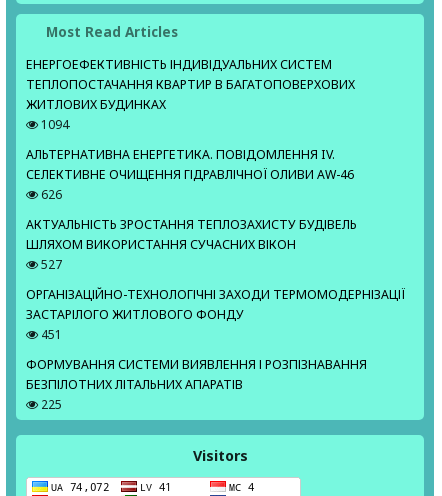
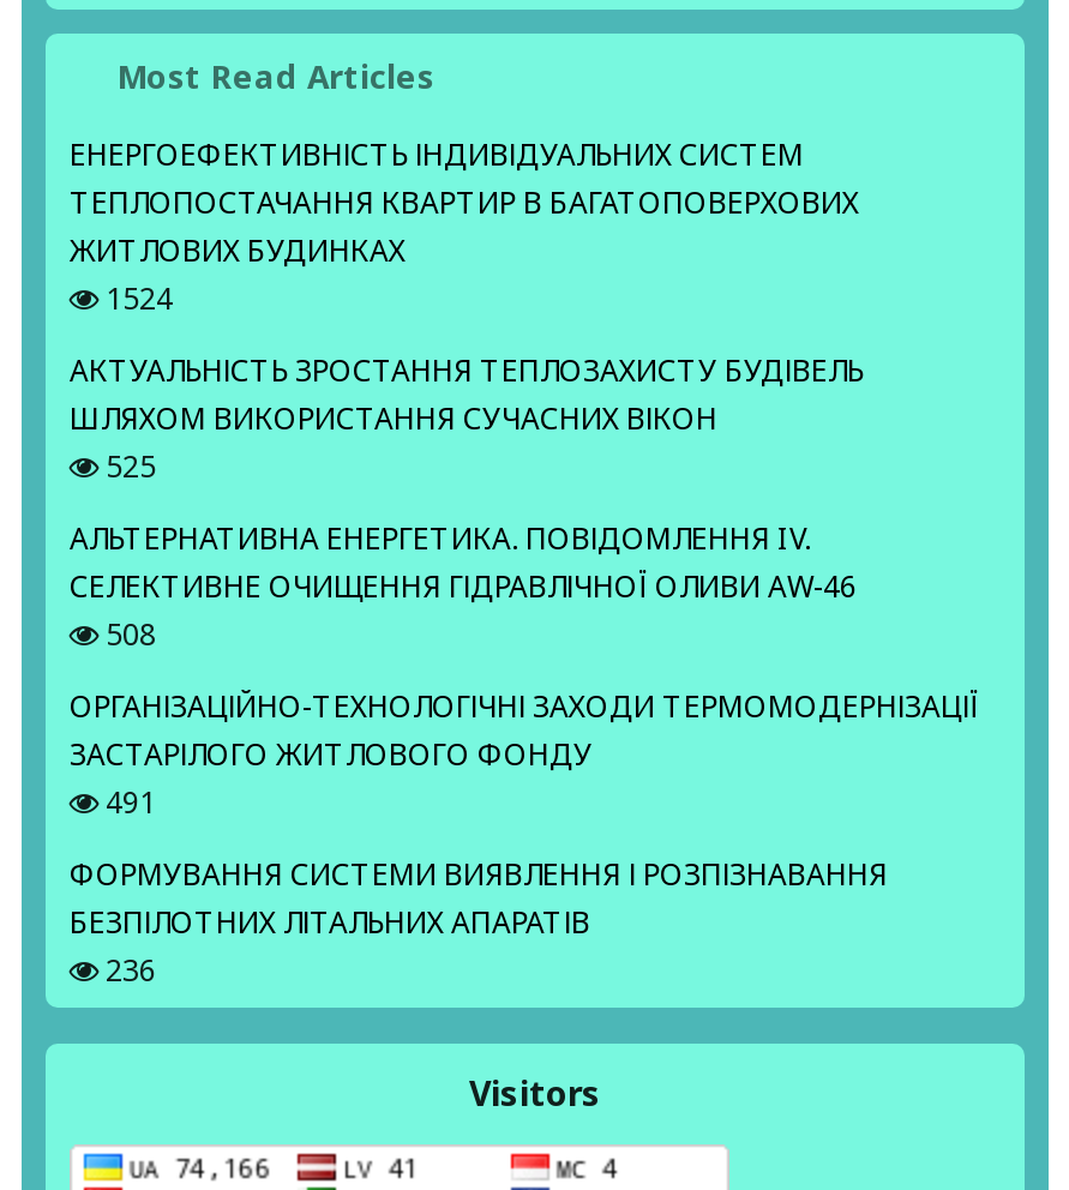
- 1094
+ 1524
+ 525

moved down: АЛЬТЕРНАТИВНА ЕНЕРГЕТИКА. ПОВІДОМЛЕННЯ IV. | СЕЛЕКТИВНЕ ОЧИЩЕННЯ ГІДРАВЛІЧНОЇ ОЛИВИ AW-46

- 626
- 527
+ 508

moved up: АКТУАЛЬНІСТЬ ЗРОСТАННЯ ТЕПЛОЗАХИСТУ БУДІВЕЛЬ | ШЛЯХОМ ВИКОРИСТАННЯ СУЧАСНИХ ВІКОН

- 451
+ 491

- 225
+ 236
